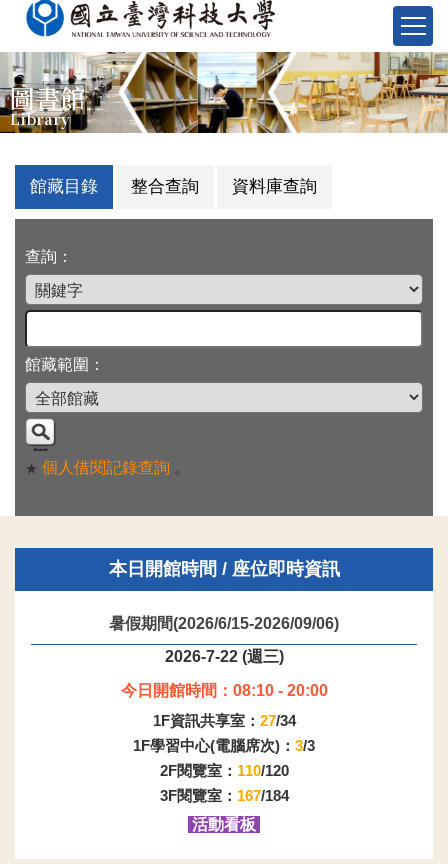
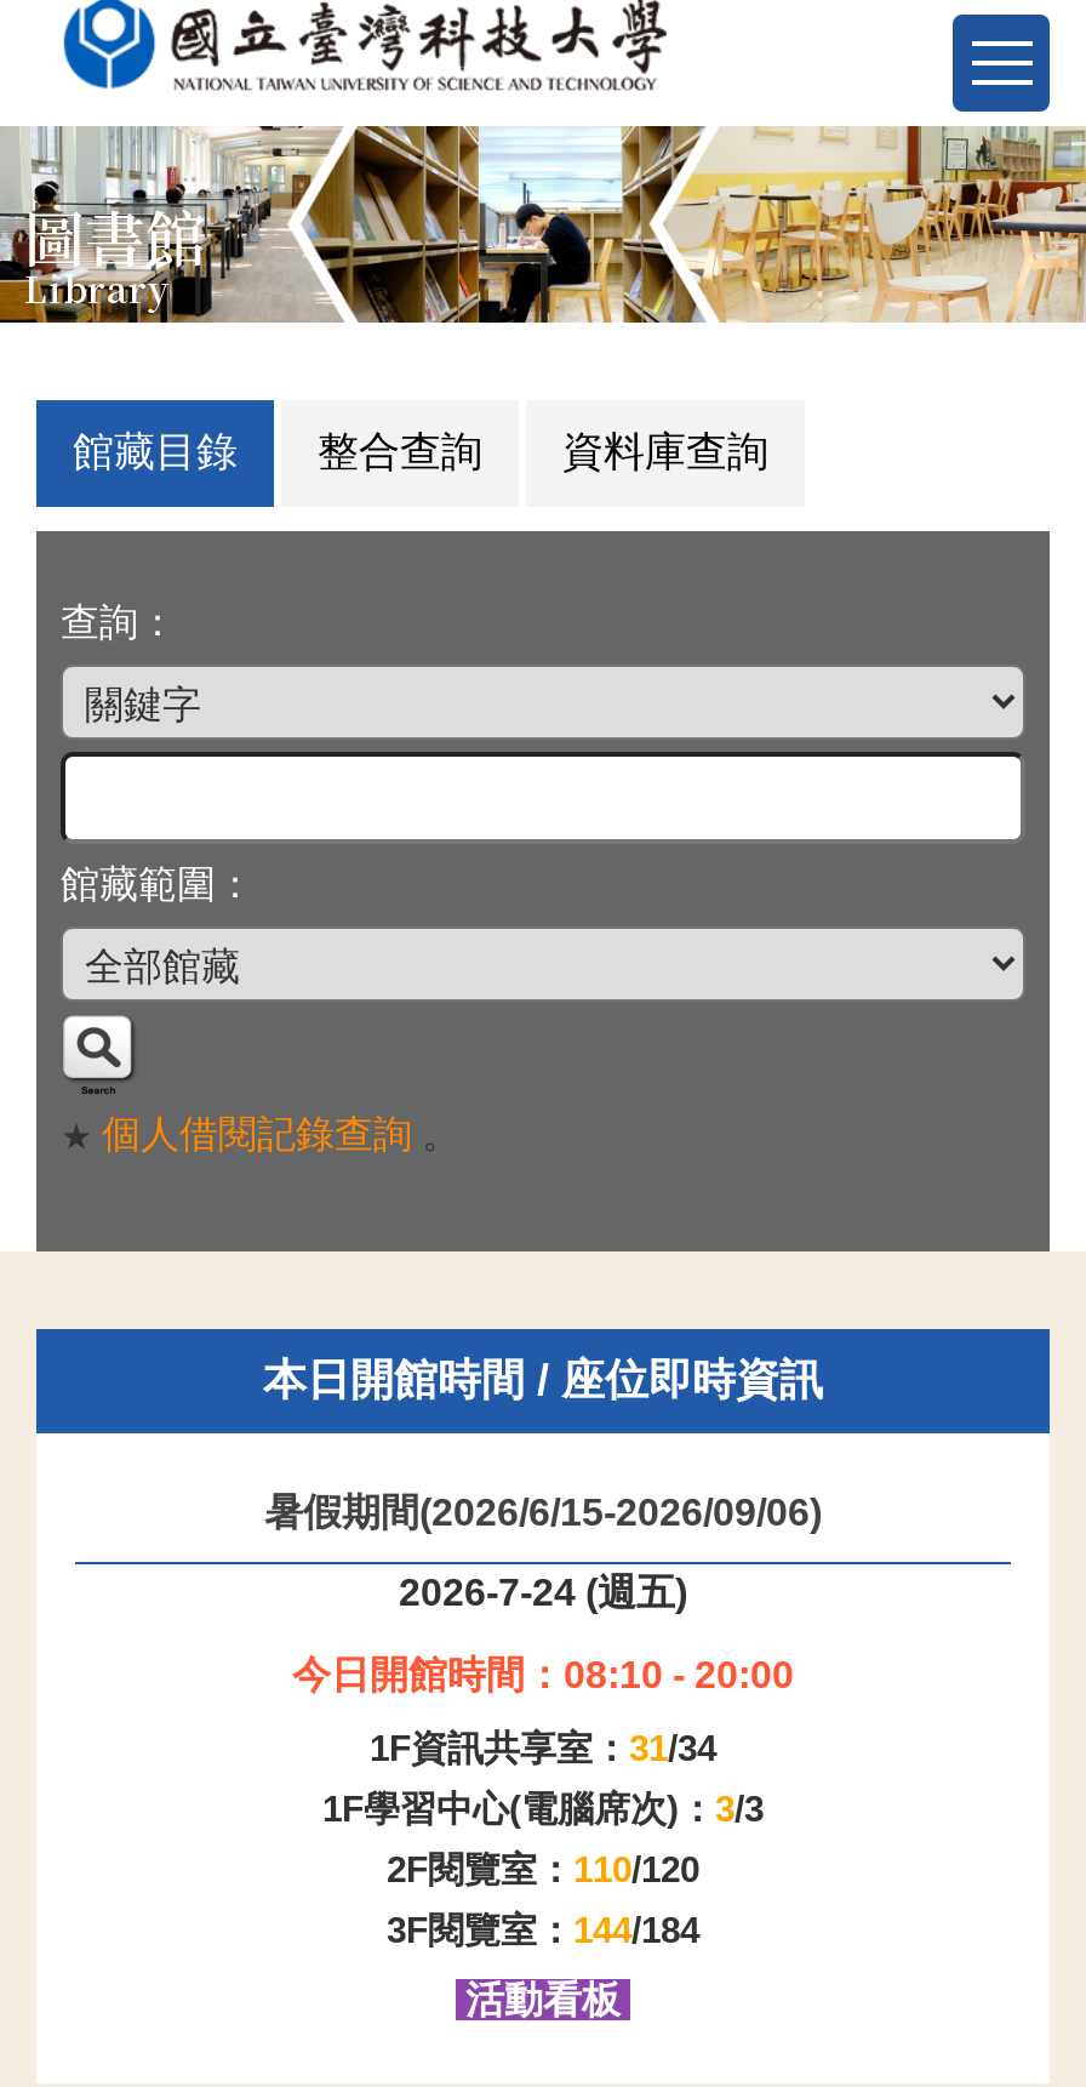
- 2026-7-22 (週三)
+ 2026-7-24 (週五)

- 1F資訊共享室：27/34
+ 1F資訊共享室：31/34

- 3F閱覽室：167/184
+ 3F閱覽室：144/184
